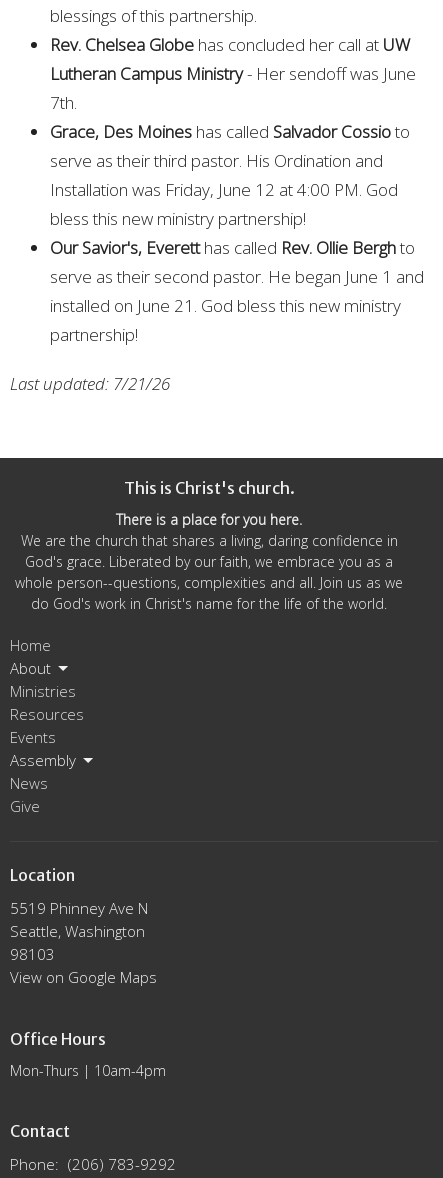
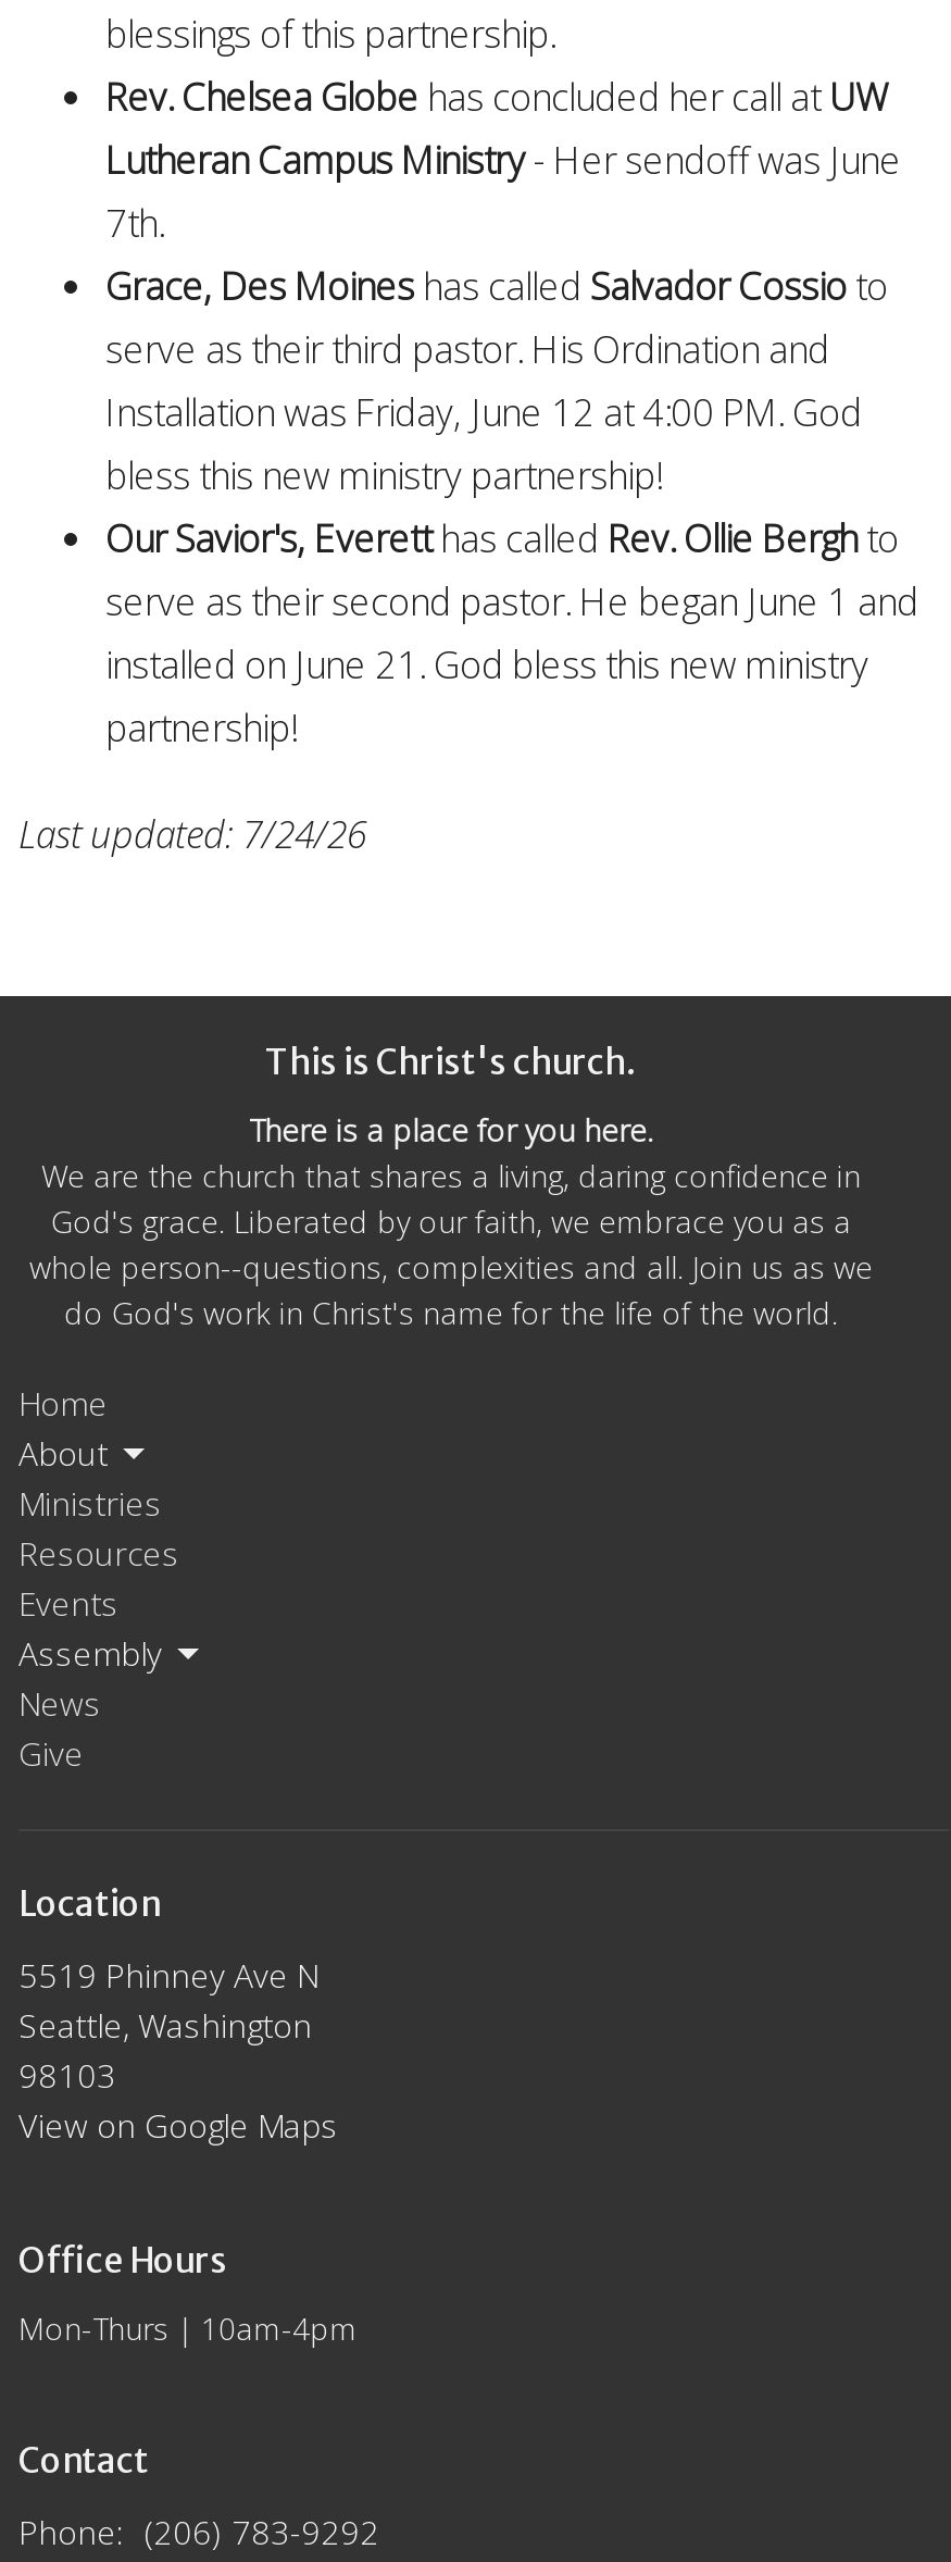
- Last updated: 7/21/26
+ Last updated: 7/24/26
